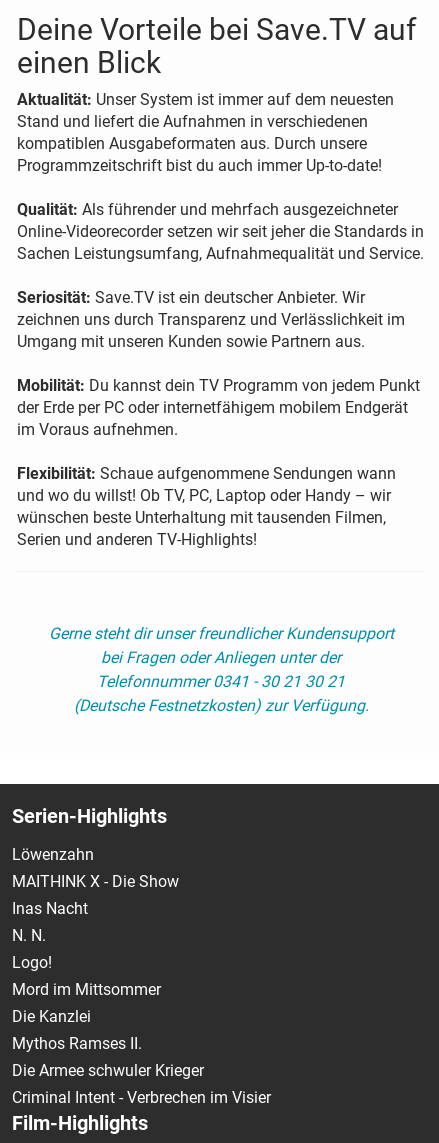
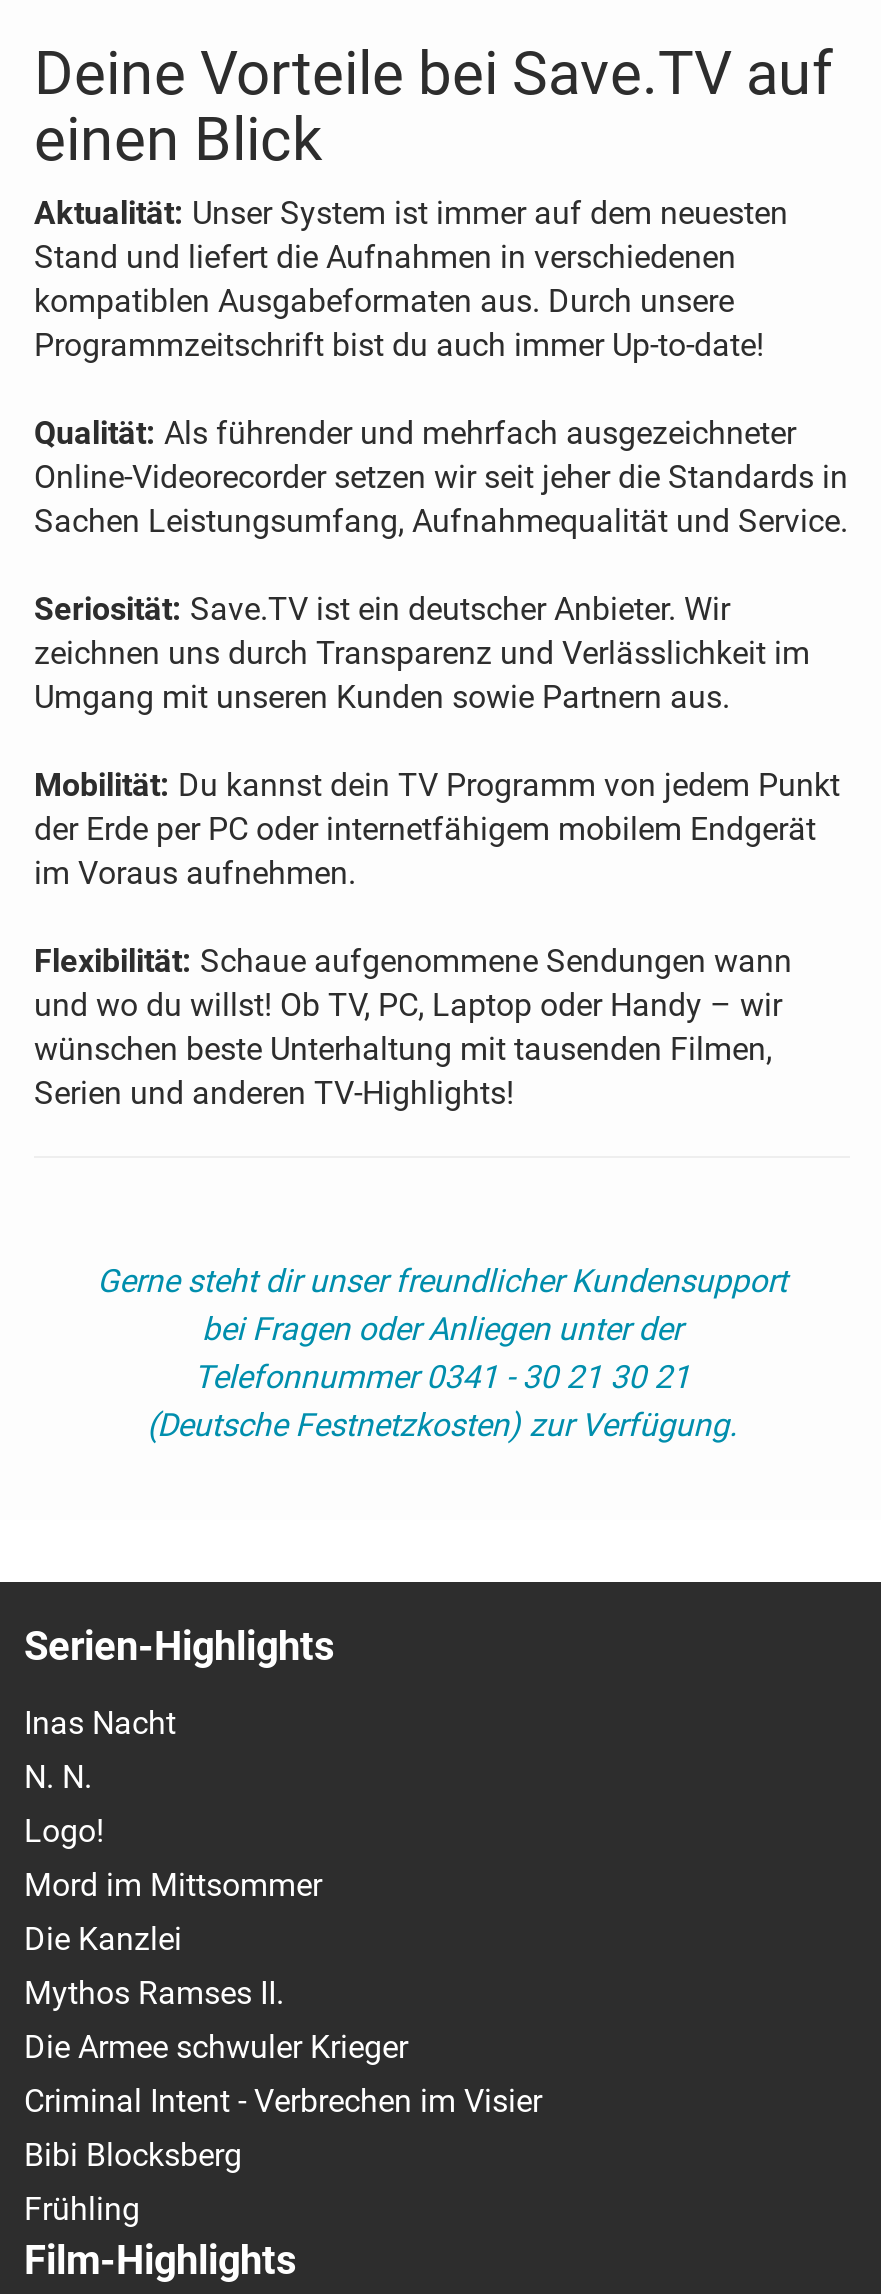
- Löwenzahn
- MAITHINK X - Die Show

moved up: Inas Nacht | N. N. | Logo! | Mord im Mittsommer | Die Kanzlei | Mythos Ramses II. | Die Armee schwuler Krieger | Criminal Intent - Verbrechen im Visier

+ Bibi Blocksberg
+ Frühling
